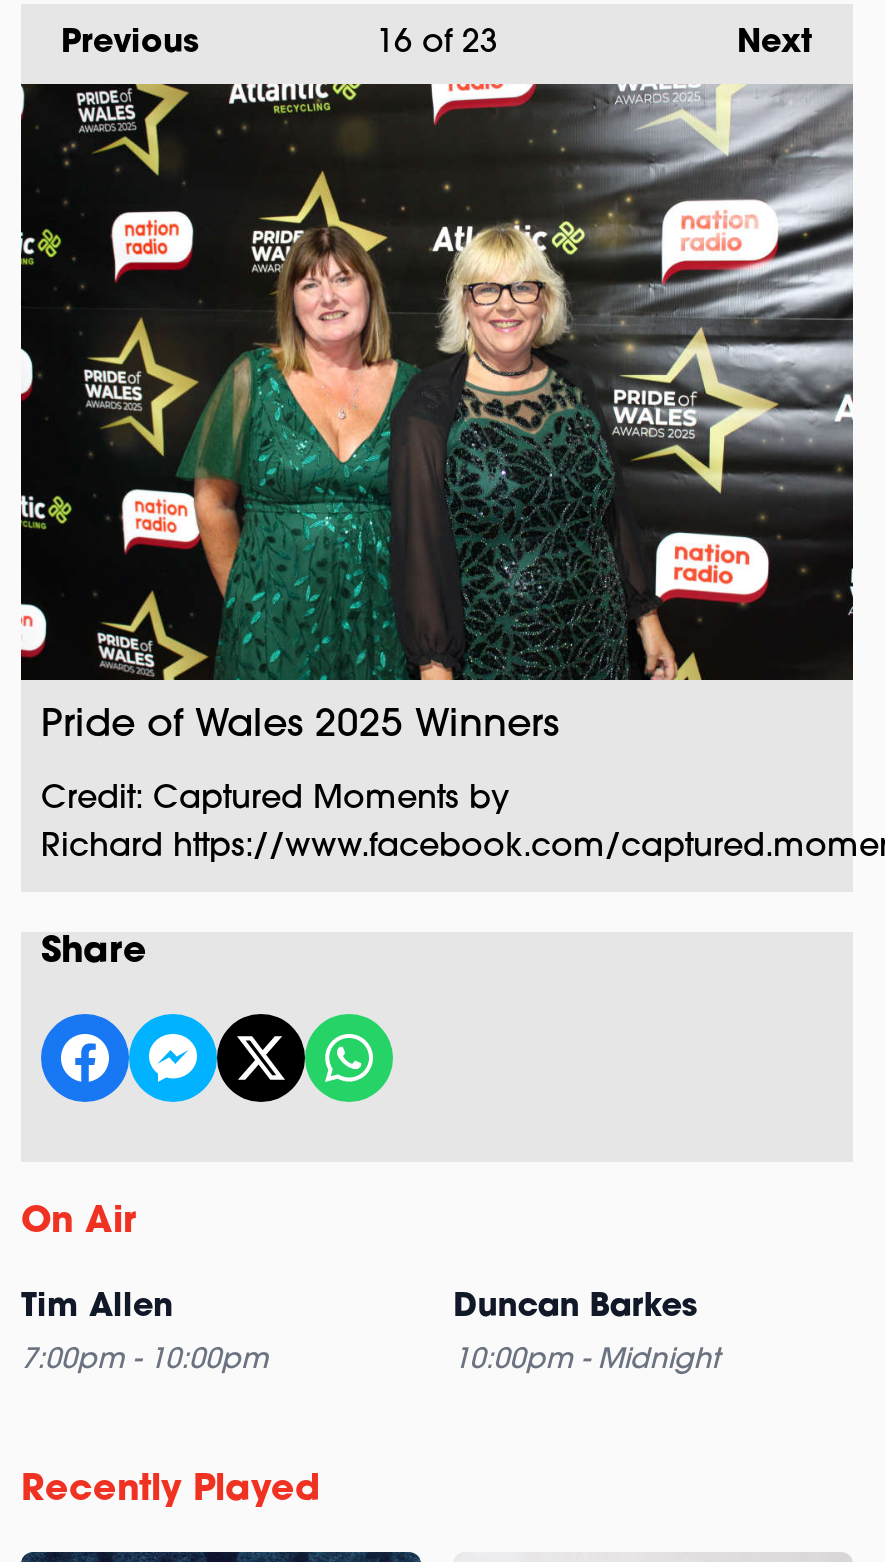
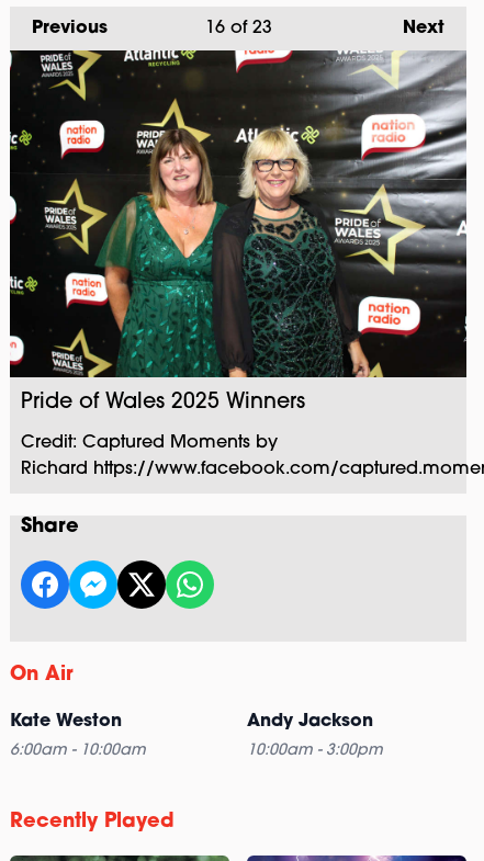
- Tim Allen
+ Kate Weston

- Duncan Barkes
+ Andy Jackson

- 7:00pm - 10:00pm
+ 6:00am - 10:00am

- 10:00pm - Midnight
+ 10:00am - 3:00pm
